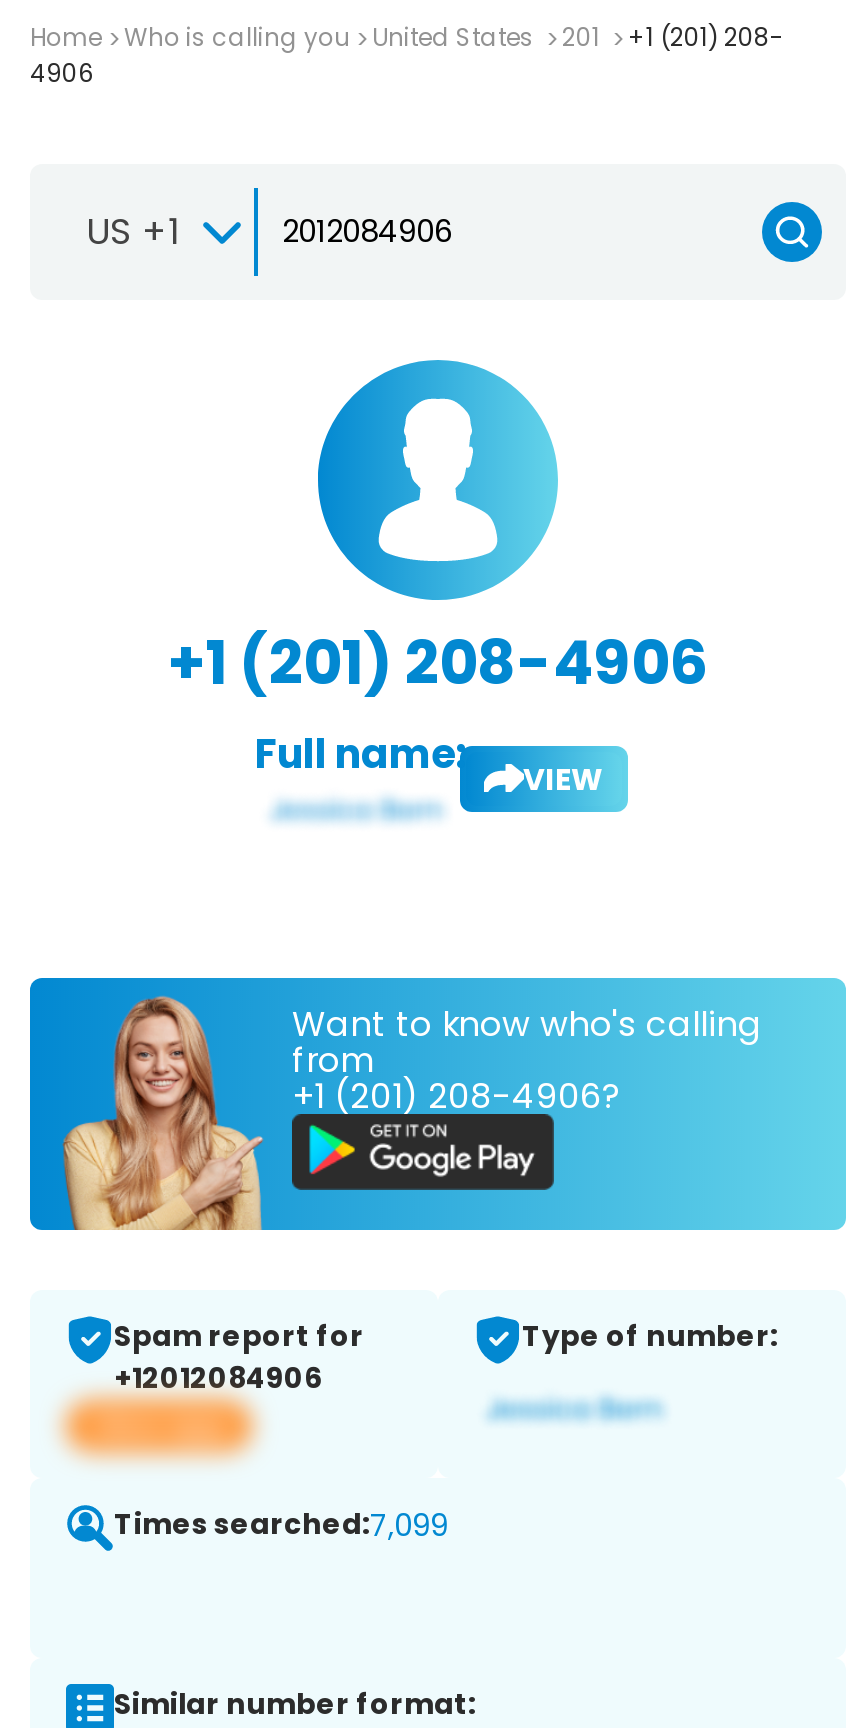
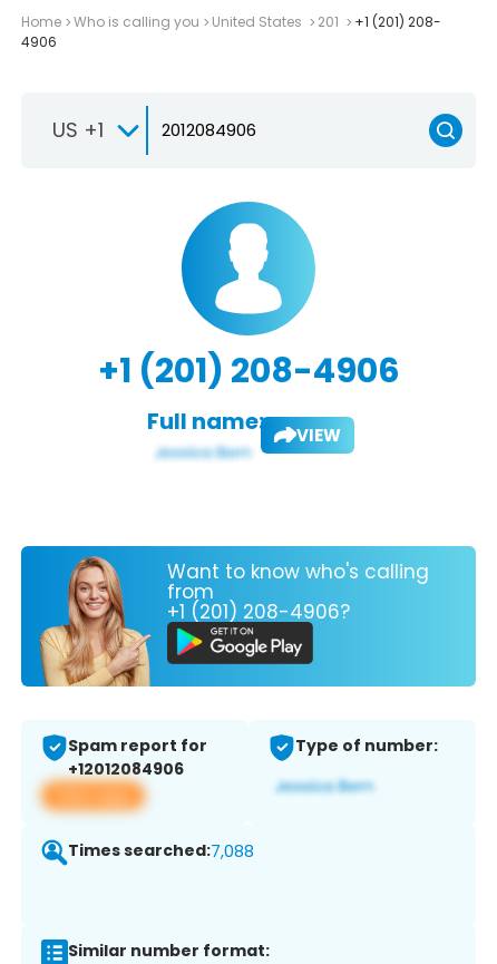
- Times searched:7,099
+ Times searched:7,088
